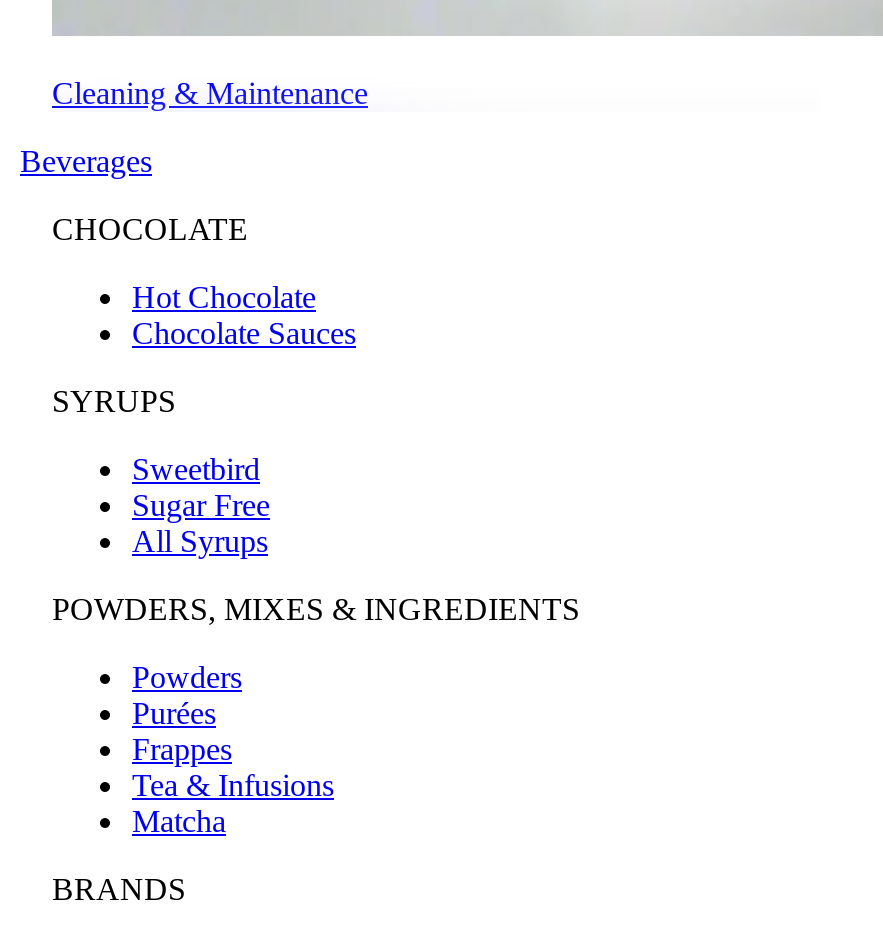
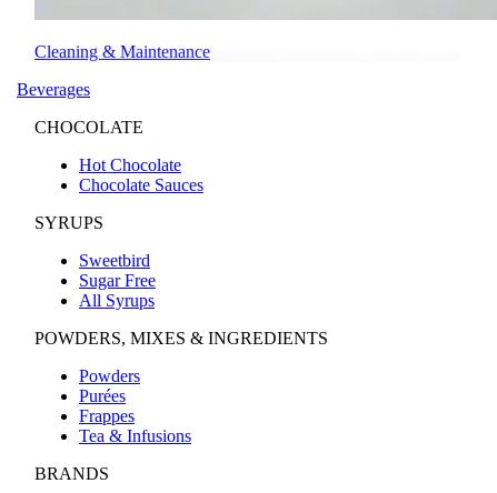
- Matcha
